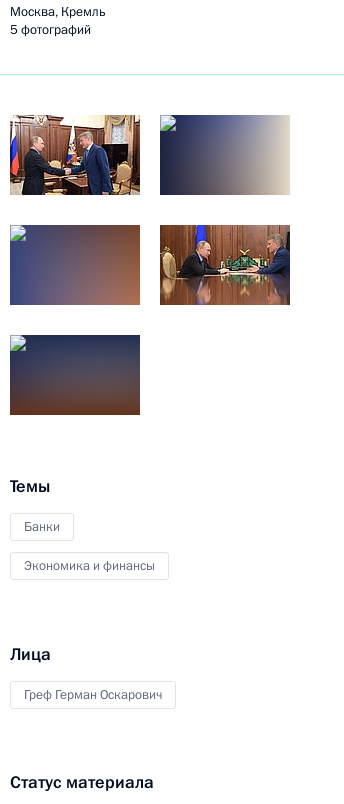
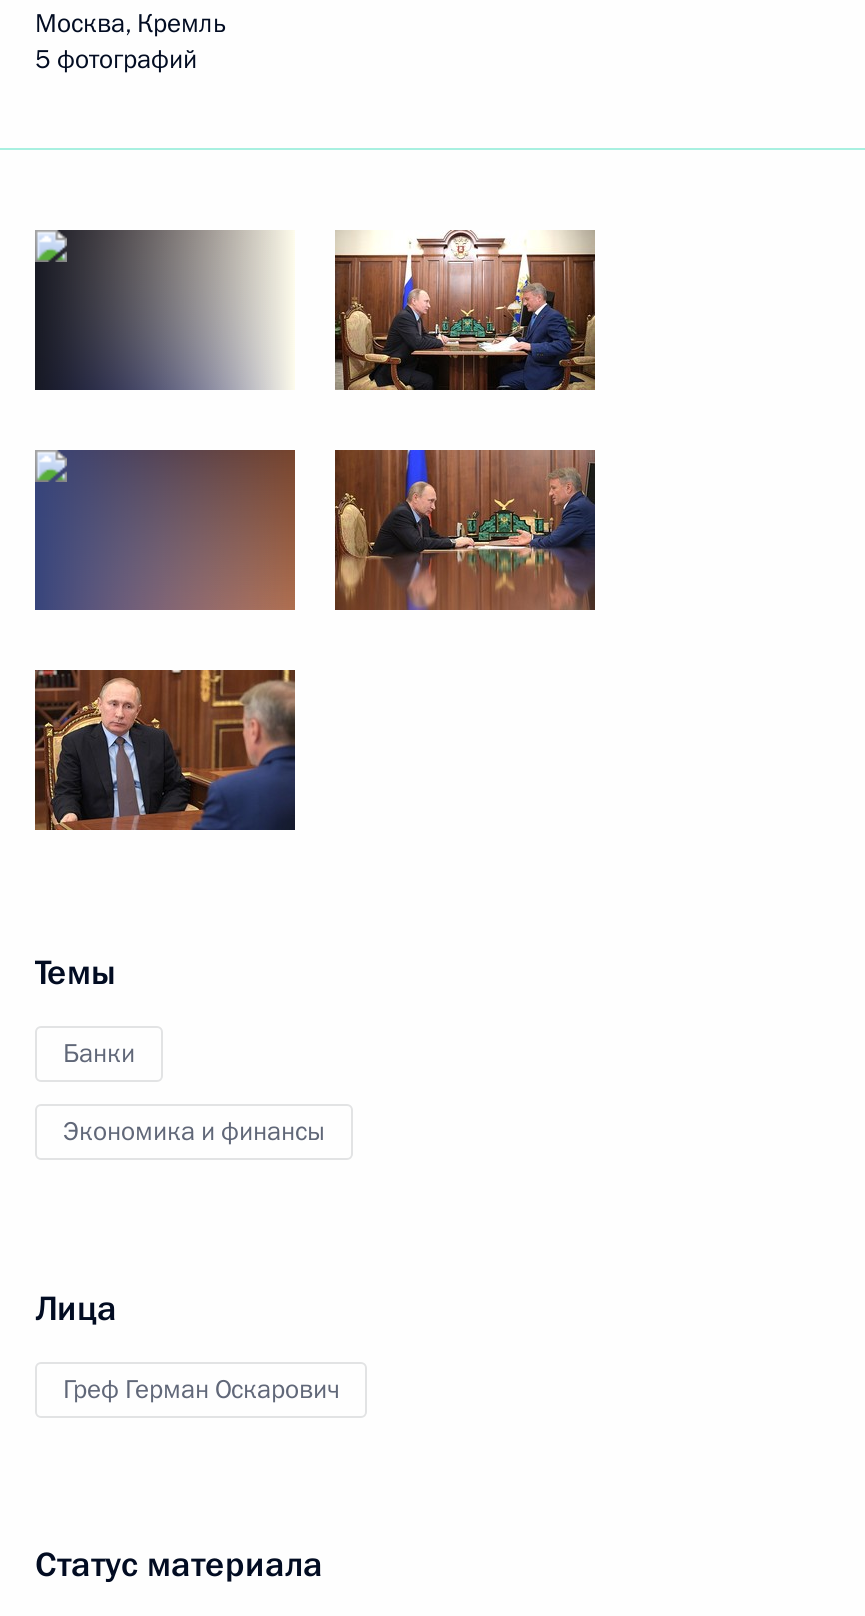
- [image]
+ [image]

- [image]
+ [image]

- [image]
+ [image]
